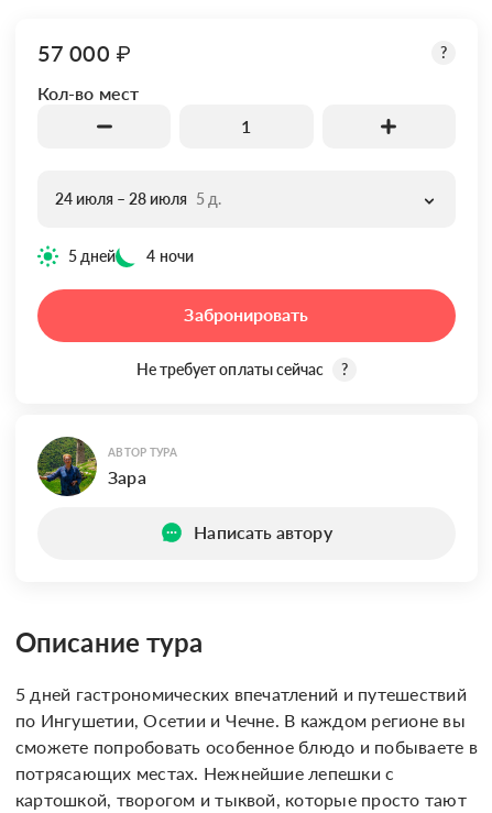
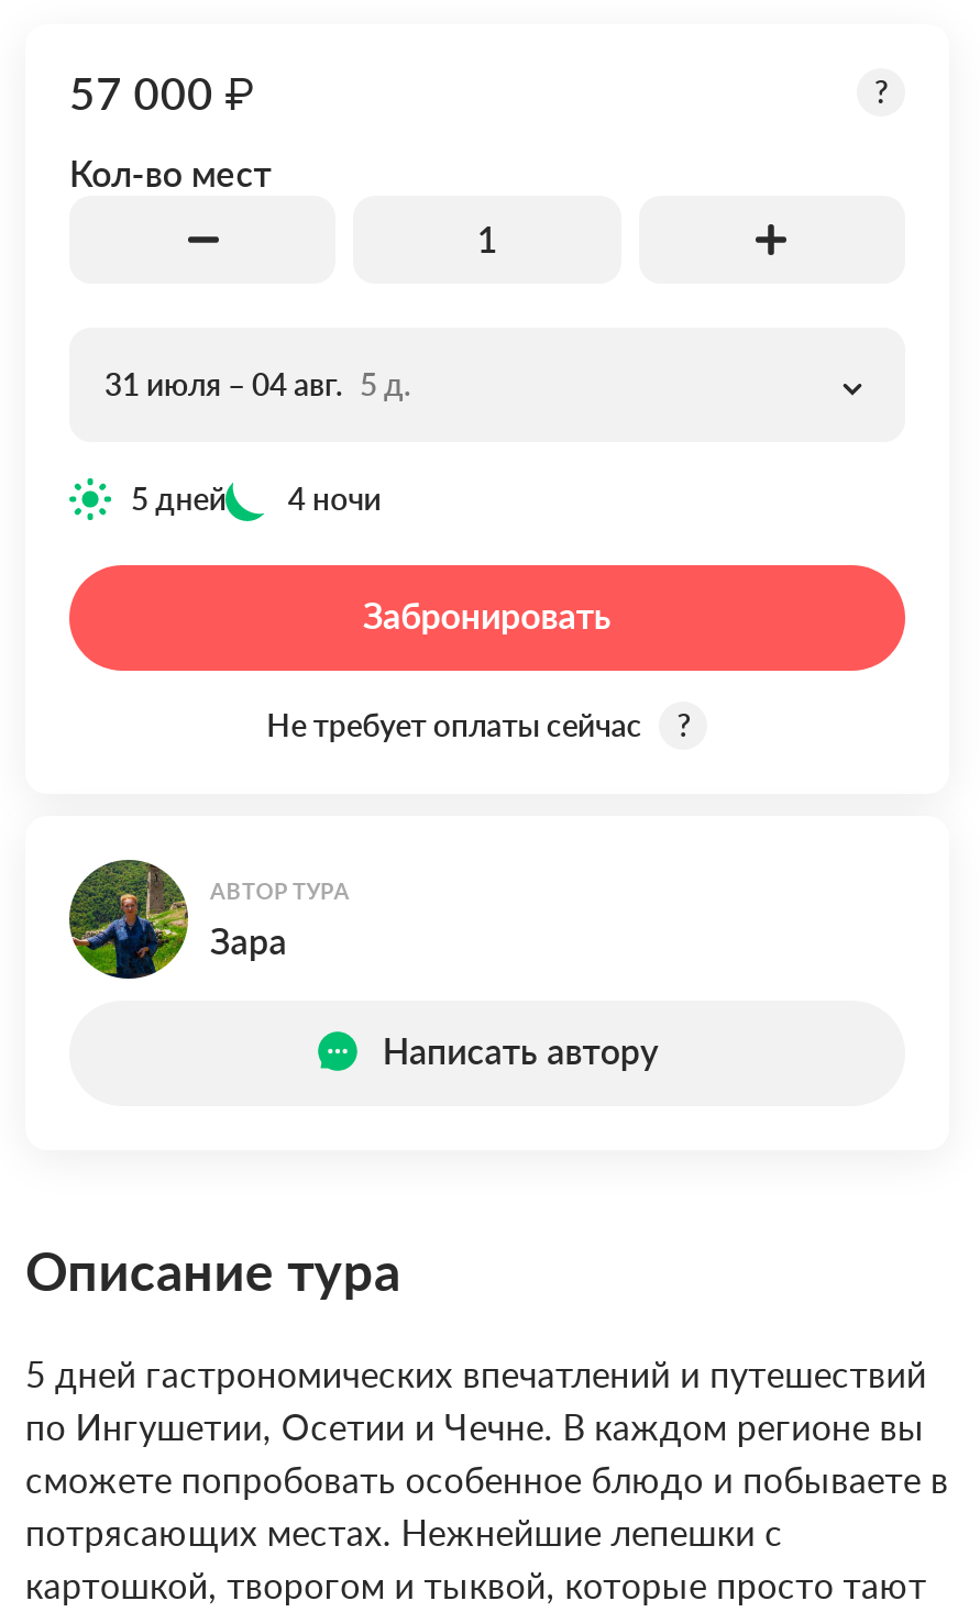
- 24 июля – 28 июля 5 д.
+ 31 июля – 04 авг. 5 д.
